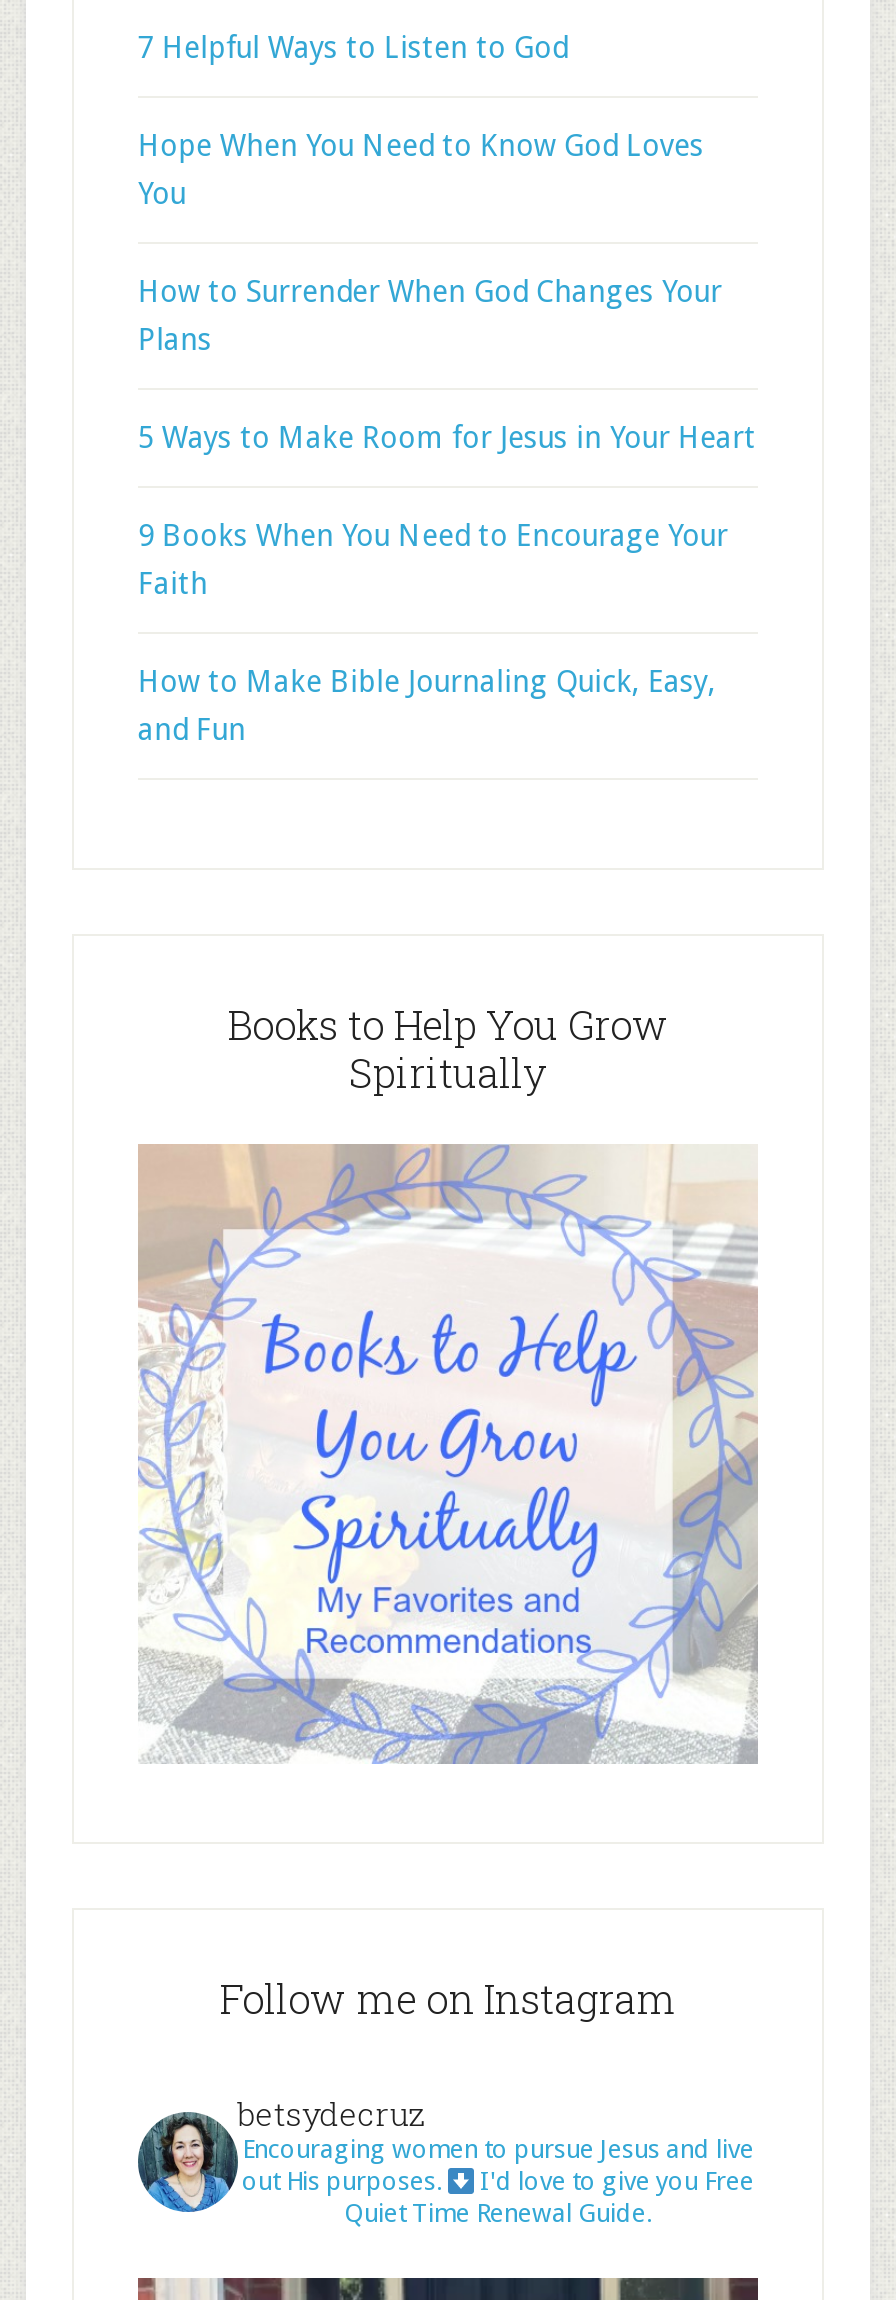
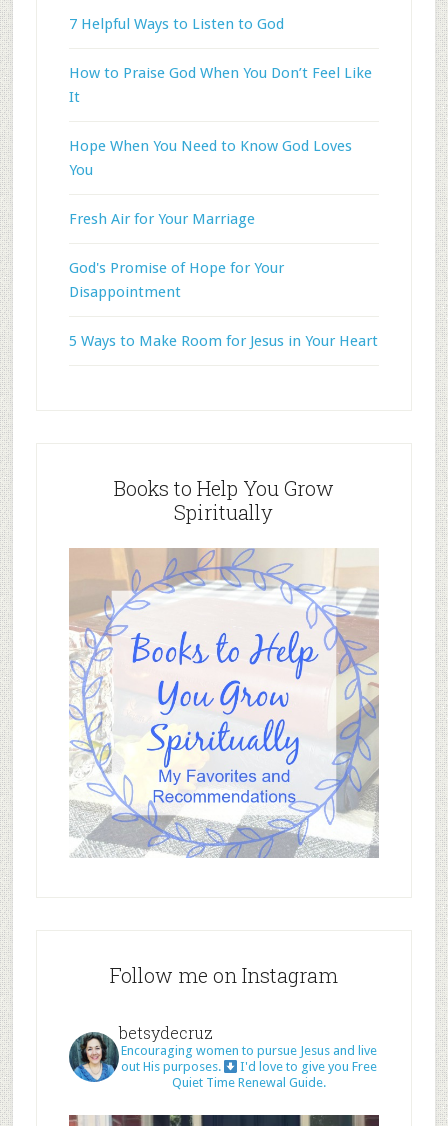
+ How to Praise God When You Don’t Feel Like
+ It

moved down: Hope When You Need to Know God Loves | You

- How to Surrender When God Changes Your
- Plans
+ Fresh Air for Your Marriage
+ God's Promise of Hope for Your
+ Disappointment

moved down: 5 Ways to Make Room for Jesus in Your Heart

- 9 Books When You Need to Encourage Your
- Faith
- How to Make Bible Journaling Quick, Easy,
- and Fun
